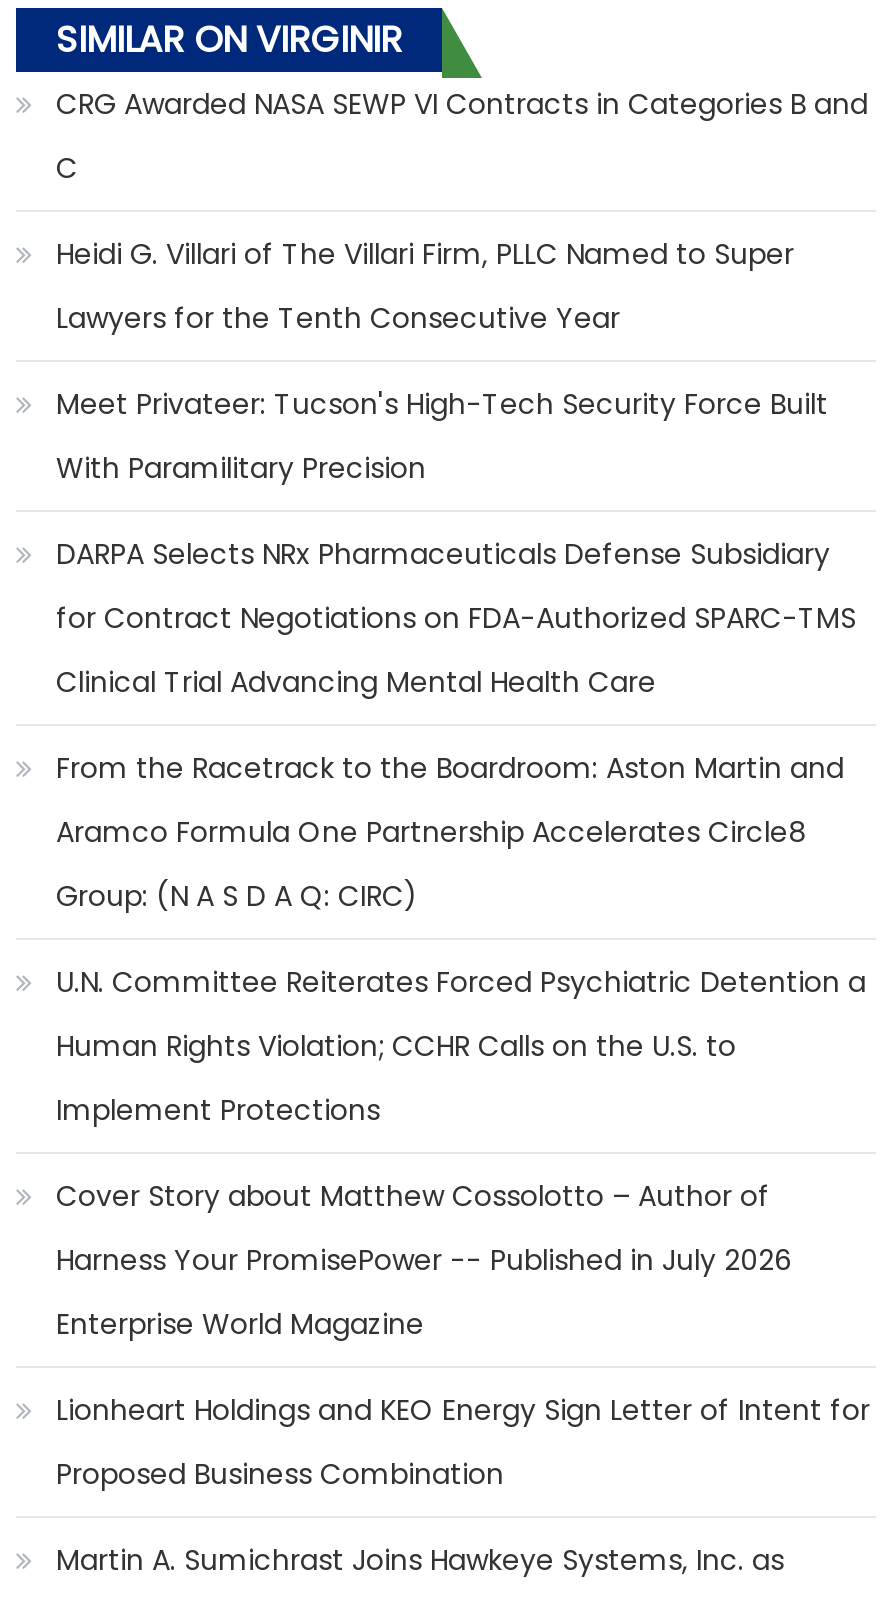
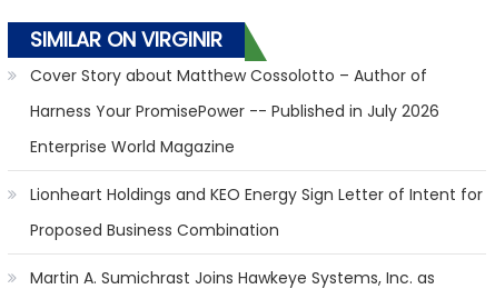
- CRG Awarded NASA SEWP VI Contracts in Categories B and
- C
- Heidi G. Villari of The Villari Firm, PLLC Named to Super
- Lawyers for the Tenth Consecutive Year
- Meet Privateer: Tucson's High-Tech Security Force Built
- With Paramilitary Precision
- DARPA Selects NRx Pharmaceuticals Defense Subsidiary
- for Contract Negotiations on FDA-Authorized SPARC-TMS
- Clinical Trial Advancing Mental Health Care
- From the Racetrack to the Boardroom: Aston Martin and
- Aramco Formula One Partnership Accelerates Circle8
- Group: (N A S D A Q: CIRC)
- U.N. Committee Reiterates Forced Psychiatric Detention a
- Human Rights Violation; CCHR Calls on the U.S. to
- Implement Protections
